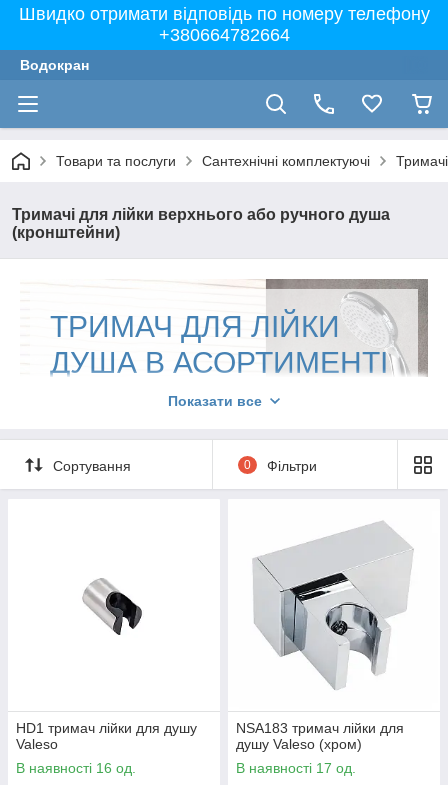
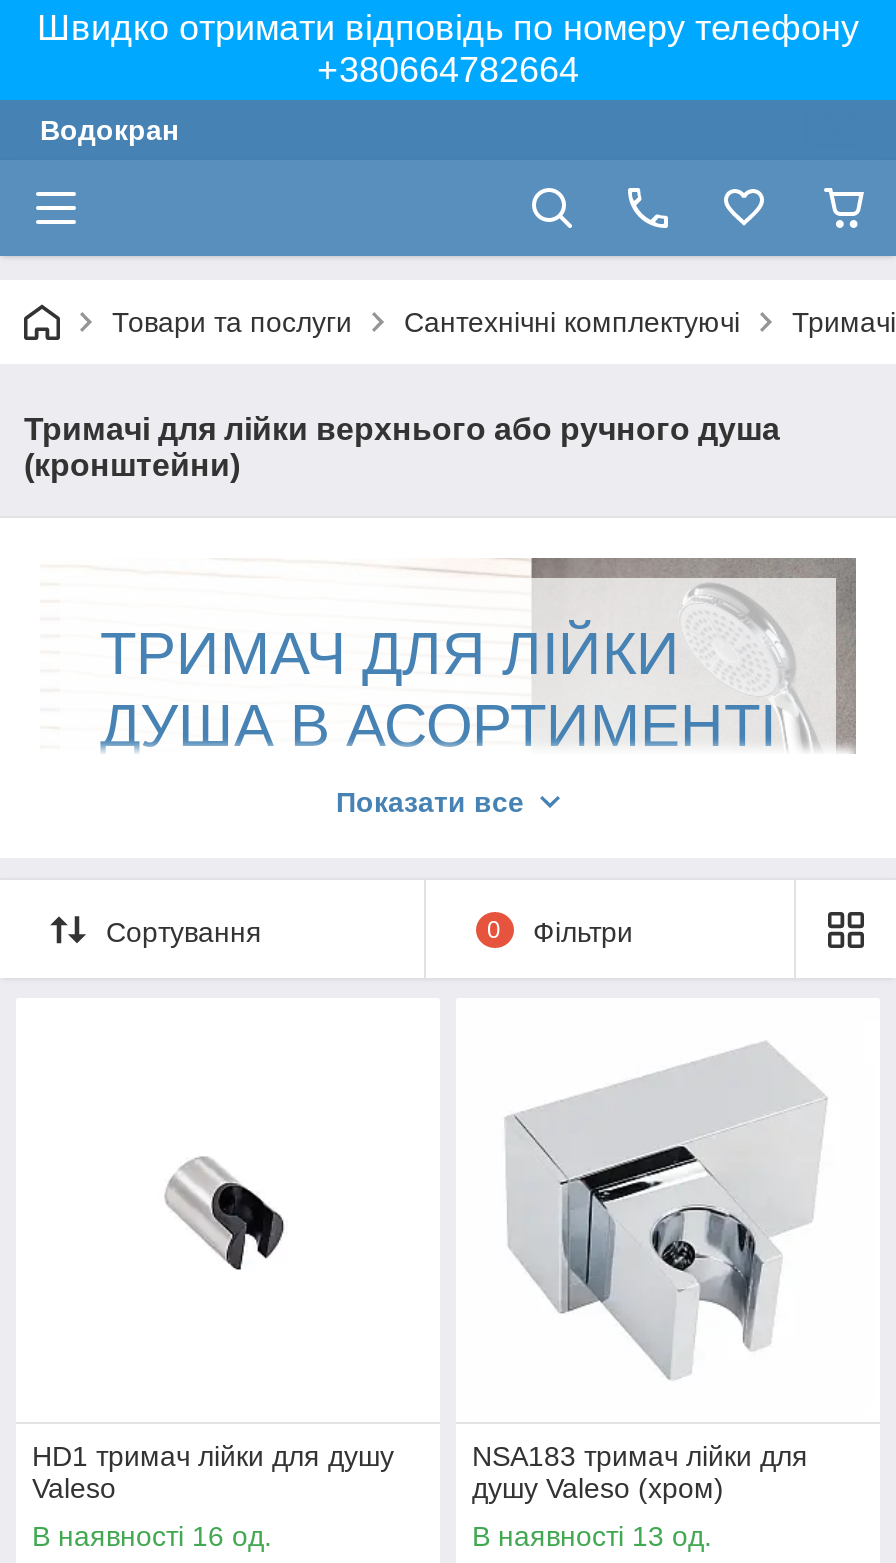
- В наявності 17 од.
+ В наявності 13 од.
